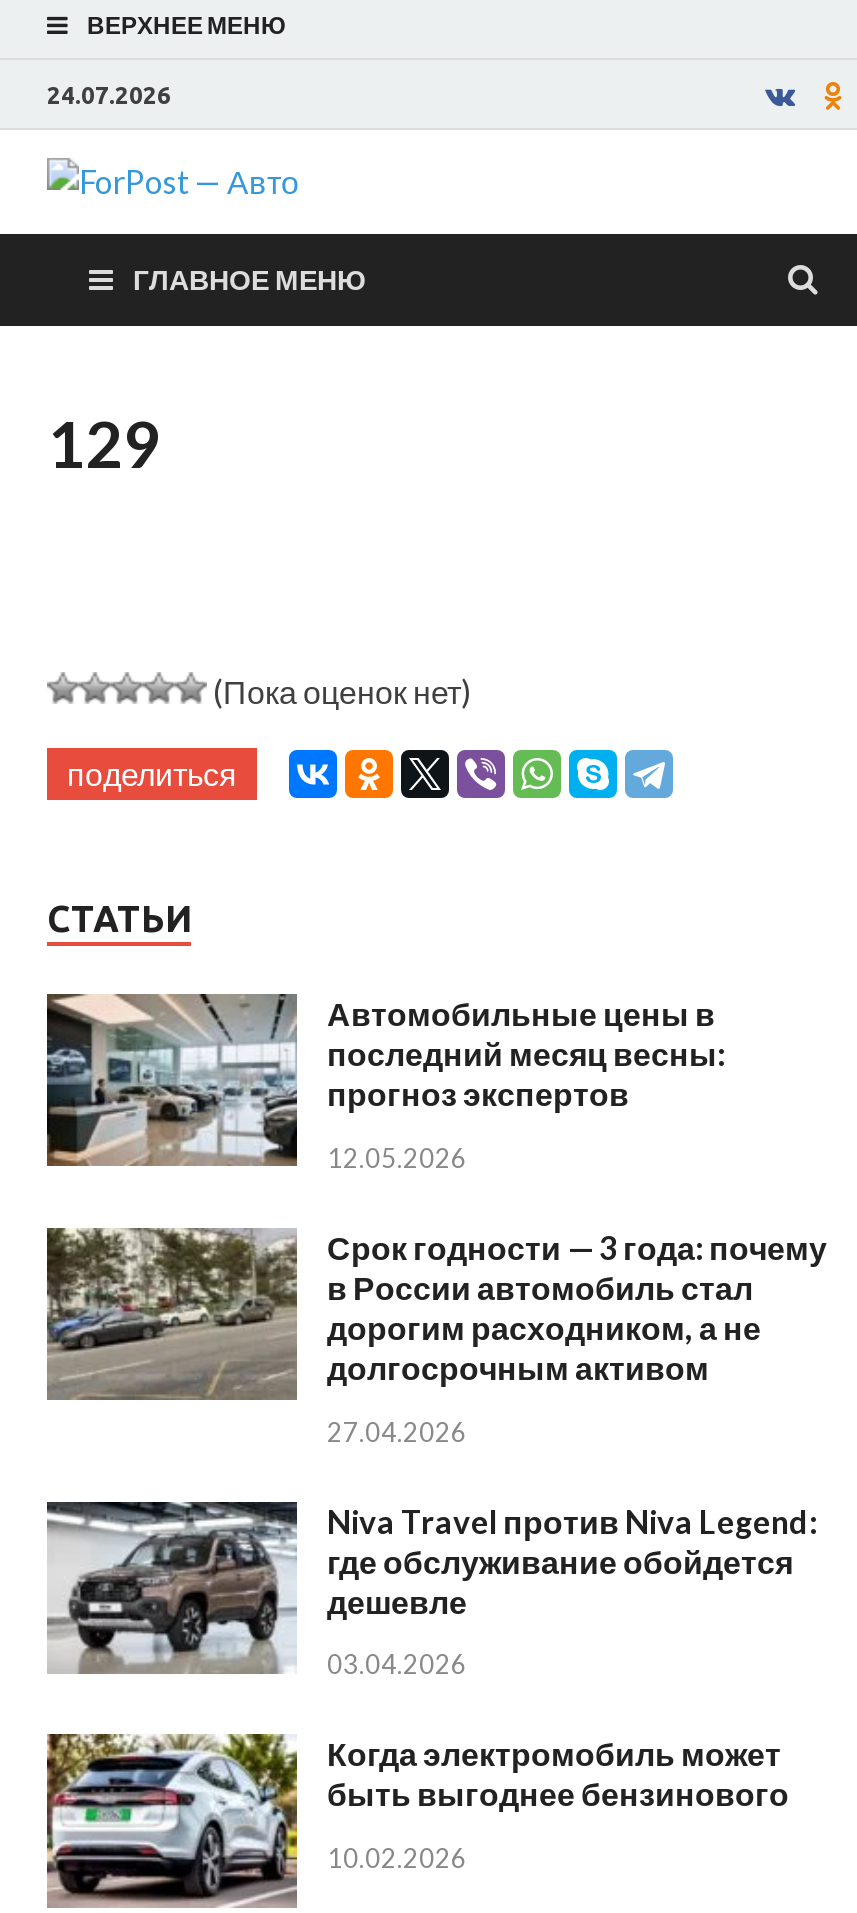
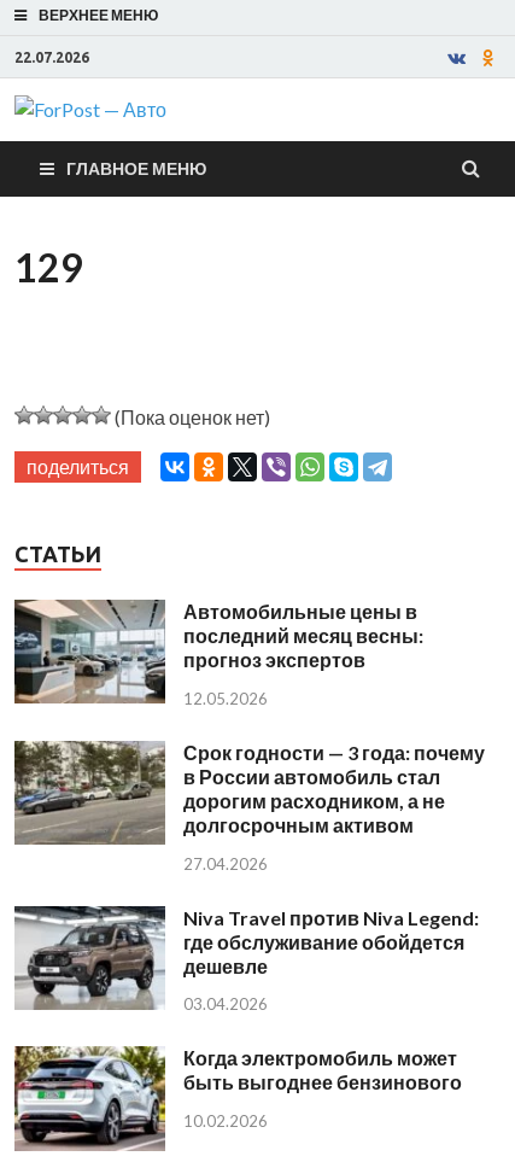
- 24.07.2026
+ 22.07.2026
